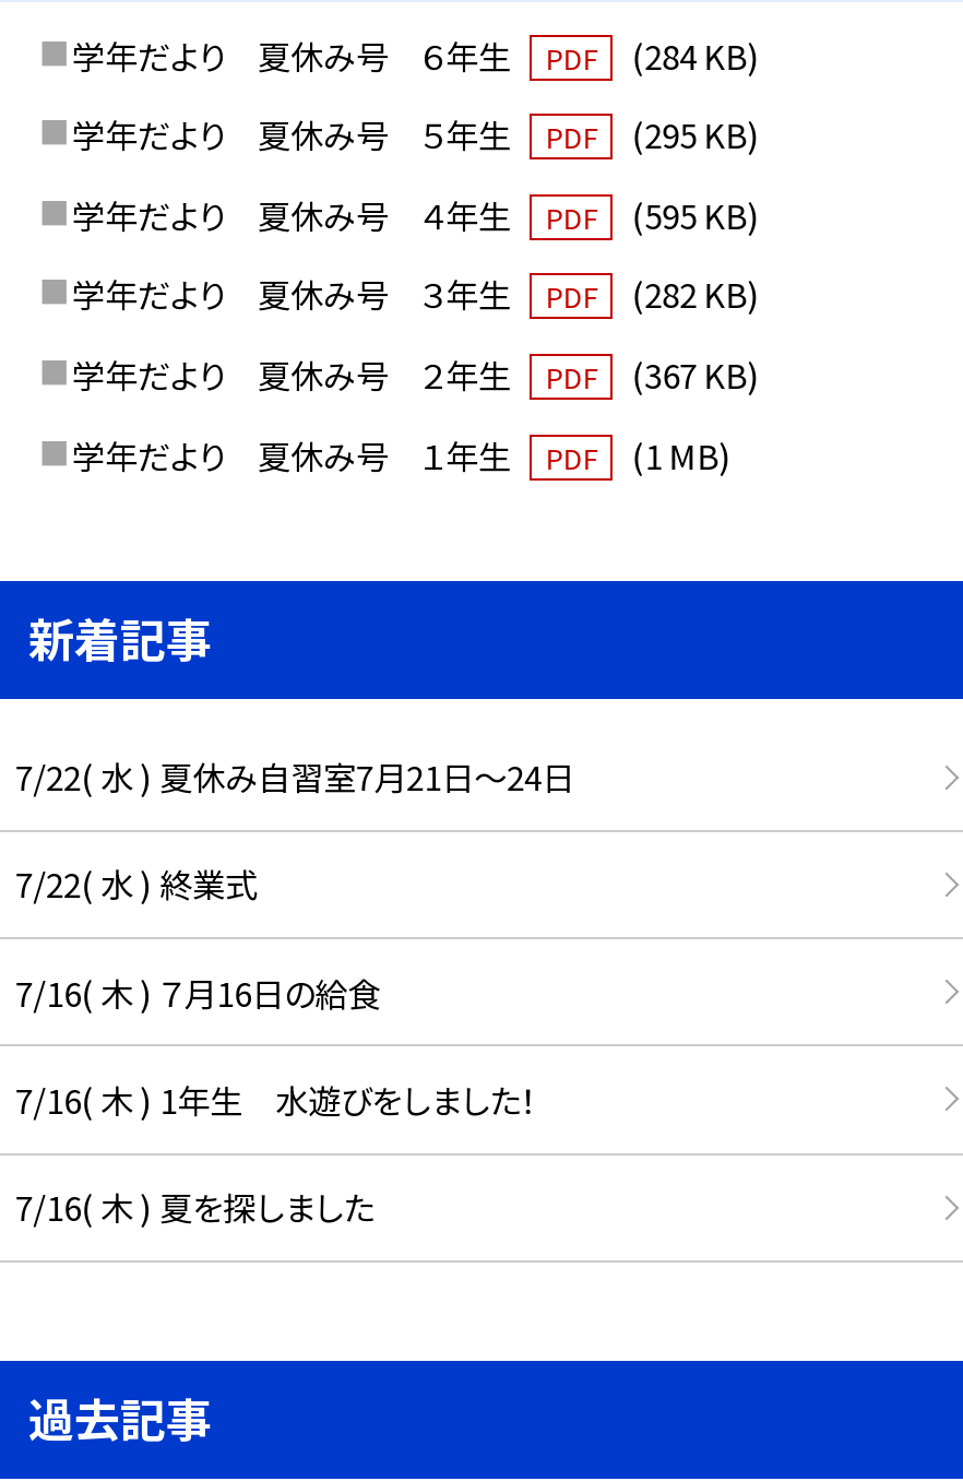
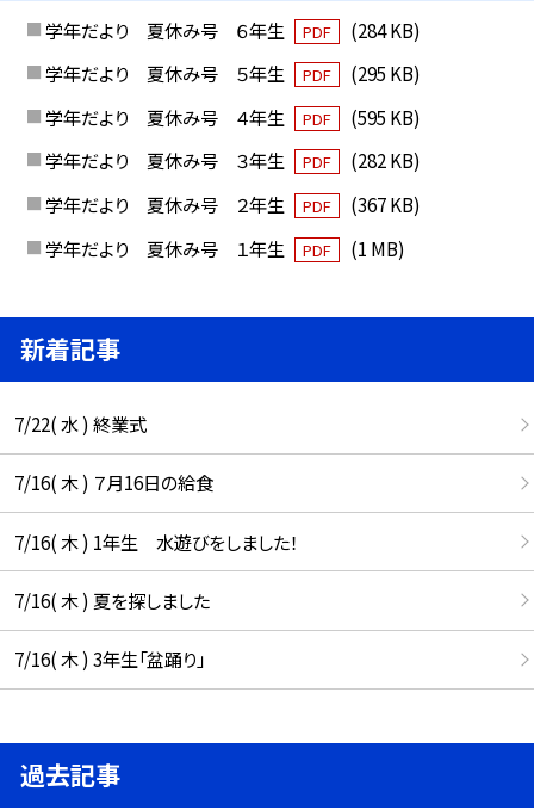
- 7/22( 水 ) 夏休み自習室7月21日〜24日

moved up: 7/22( 水 ) 終業式 | 7/16( 木 ) ７月16日の給食 | 7/16( 木 ) 1年生 水遊びをしました！ | 7/16( 木 ) 夏を探しました

+ 7/16( 木 ) 3年生「盆踊り」
